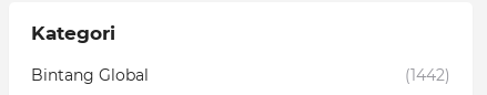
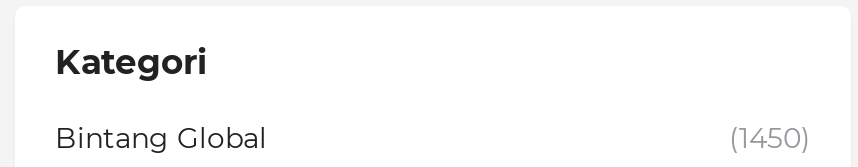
- (1442)
+ (1450)
